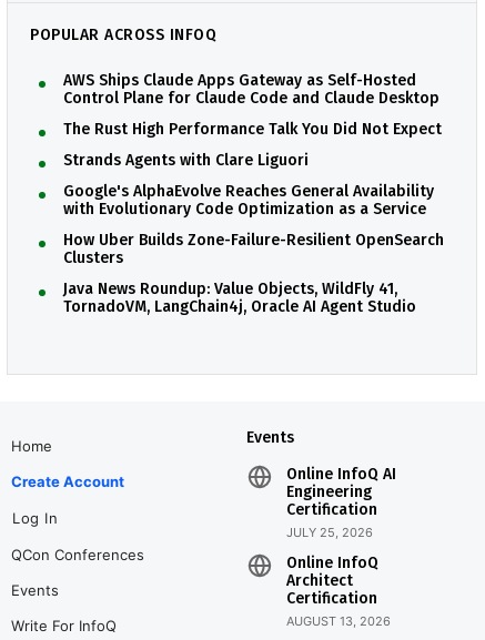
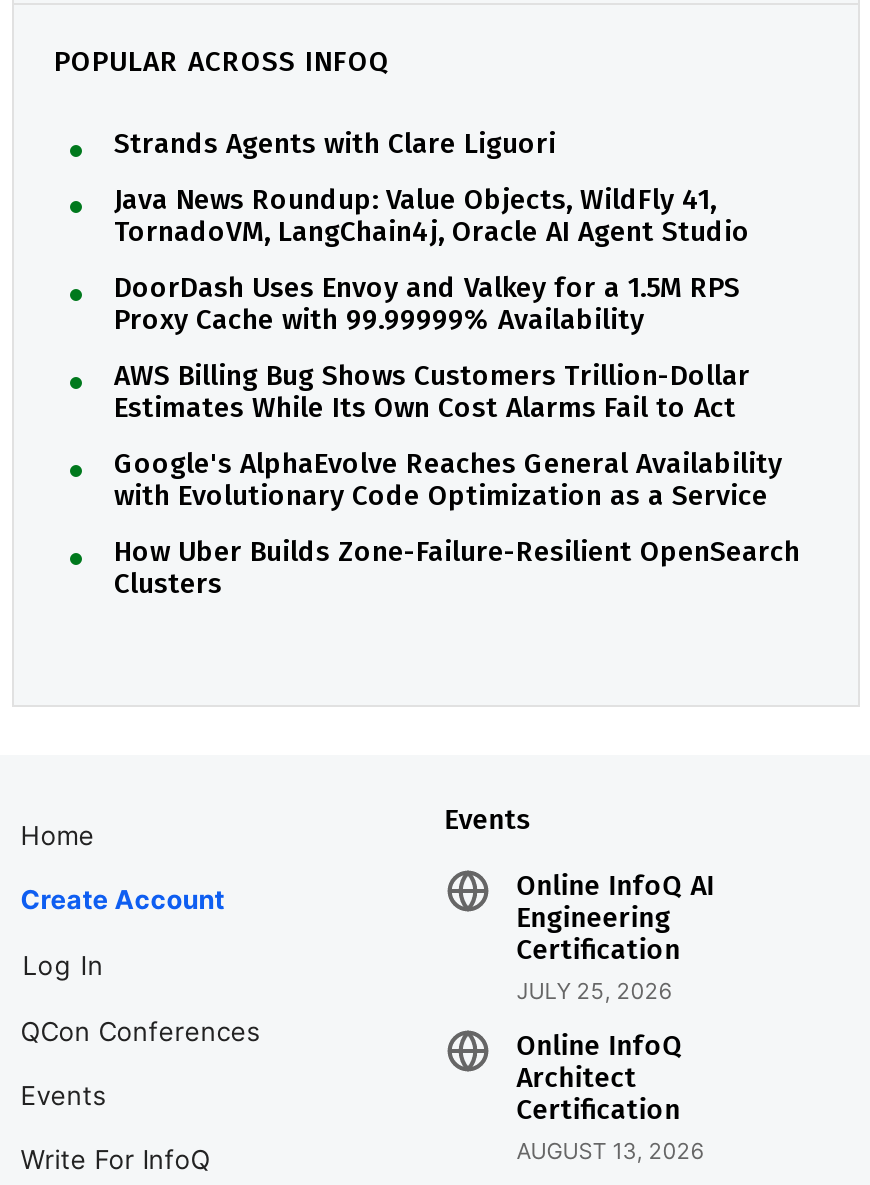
- AWS Ships Claude Apps Gateway as Self-Hosted
- Control Plane for Claude Code and Claude Desktop
- The Rust High Performance Talk You Did Not Expect

moved up: Strands Agents with Clare Liguori

+ DoorDash Uses Envoy and Valkey for a 1.5M RPS
+ Proxy Cache with 99.99999% Availability
+ AWS Billing Bug Shows Customers Trillion-Dollar
+ Estimates While Its Own Cost Alarms Fail to Act

moved down: Google's AlphaEvolve Reaches General Availability | with Evolutionary Code Optimization as a Service | How Uber Builds Zone-Failure-Resilient OpenSearch | Clusters

moved up: Java News Roundup: Value Objects, WildFly 41, | TornadoVM, LangChain4j, Oracle AI Agent Studio
